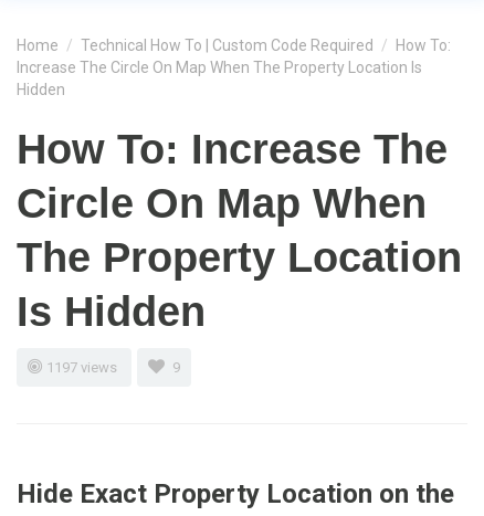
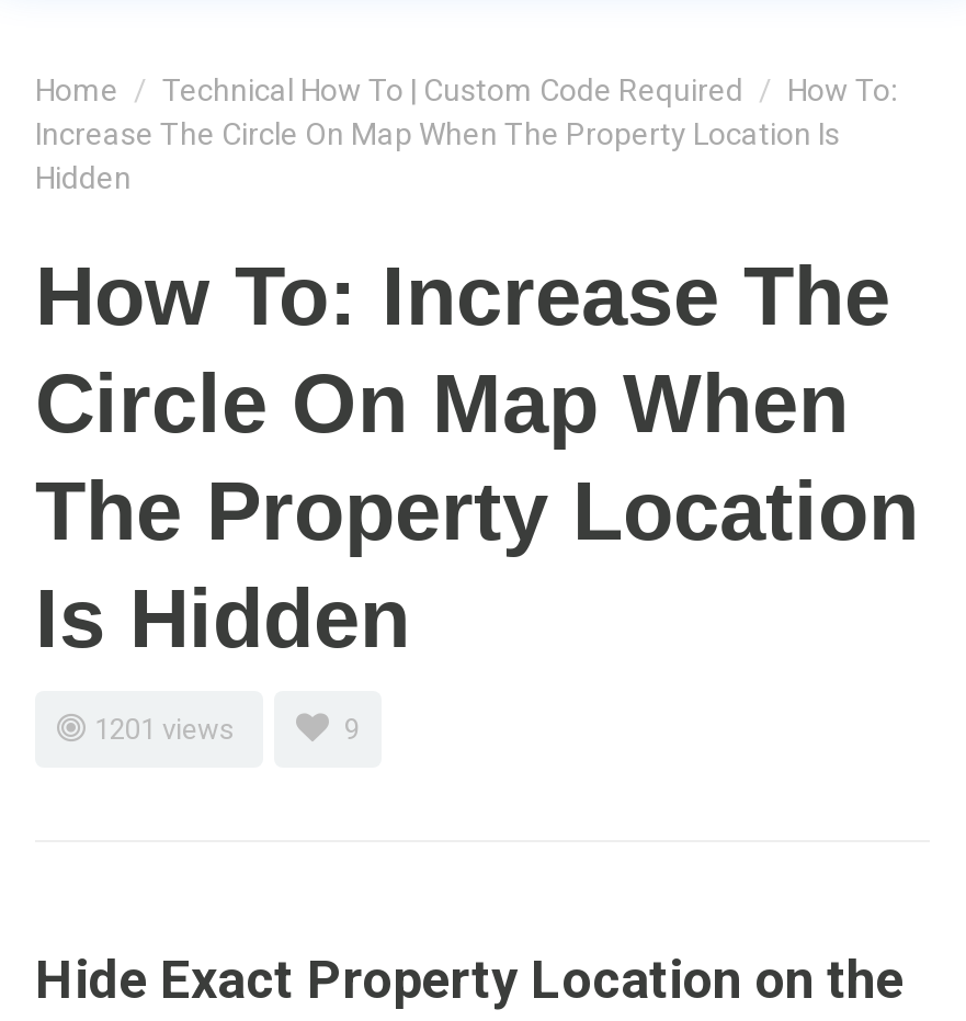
- 1197 views
+ 1201 views
